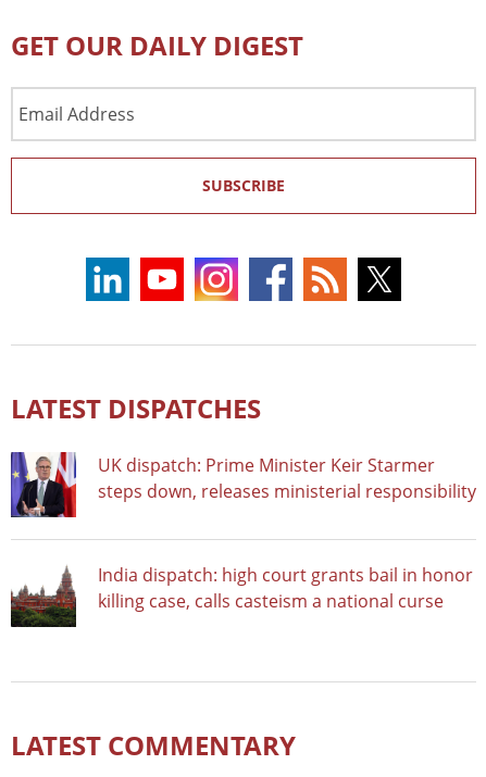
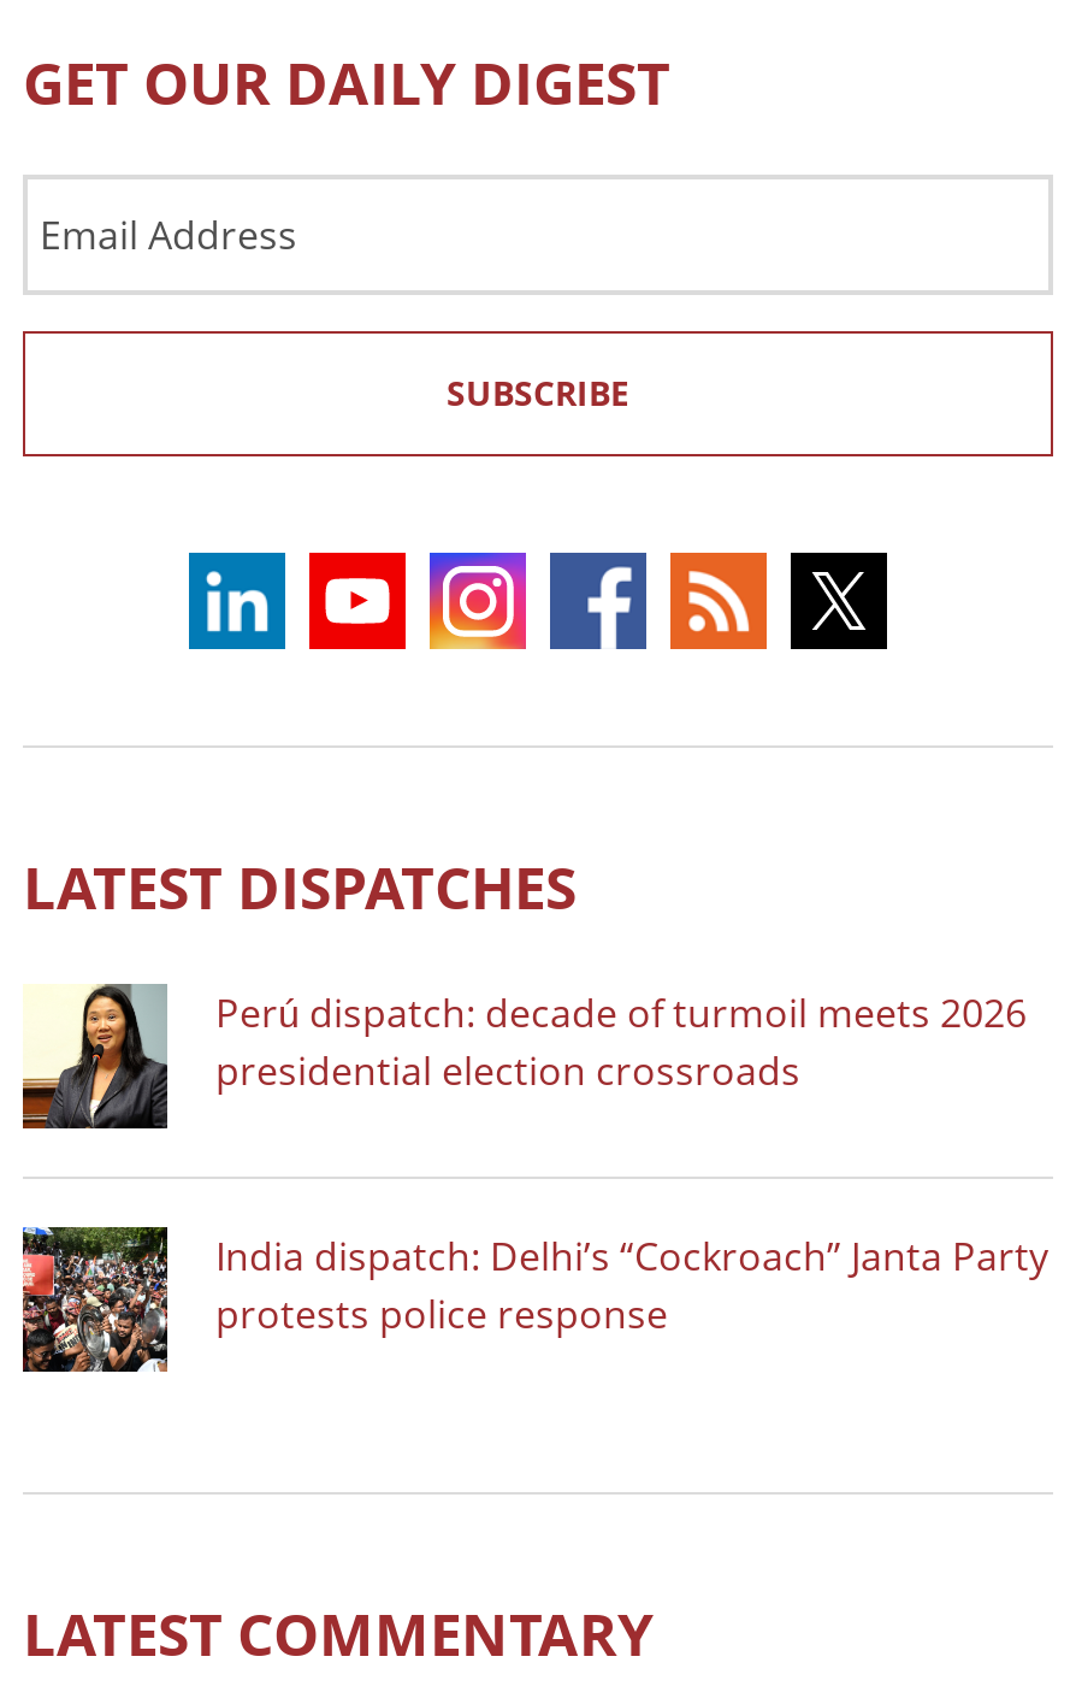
- [image]
- UK dispatch: Prime Minister Keir Starmer
- steps down, releases ministerial responsibility
+ [image]
+ Perú dispatch: decade of turmoil meets 2026
+ presidential election crossroads

- [image]
- India dispatch: high court grants bail in honor
- killing case, calls casteism a national curse
+ [image]
+ India dispatch: Delhi’s “Cockroach” Janta Party
+ protests police response
